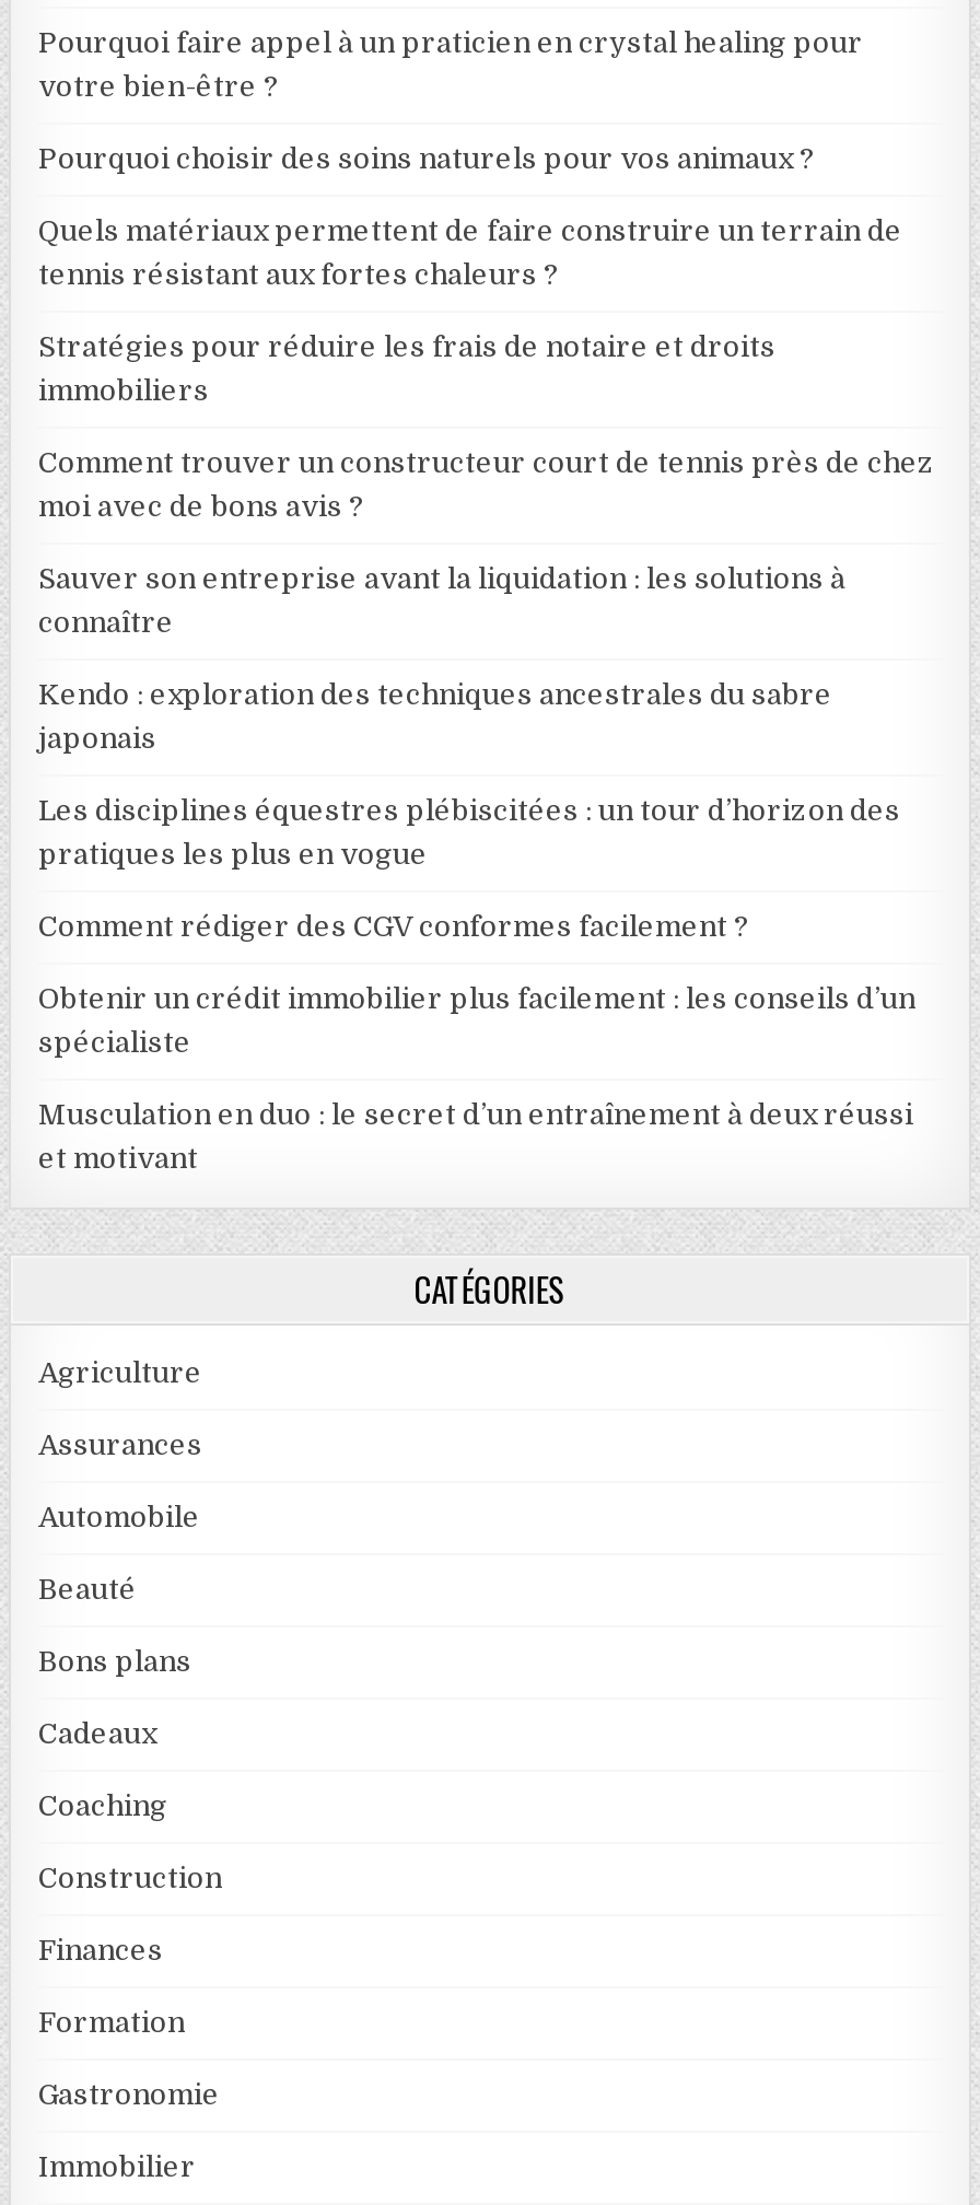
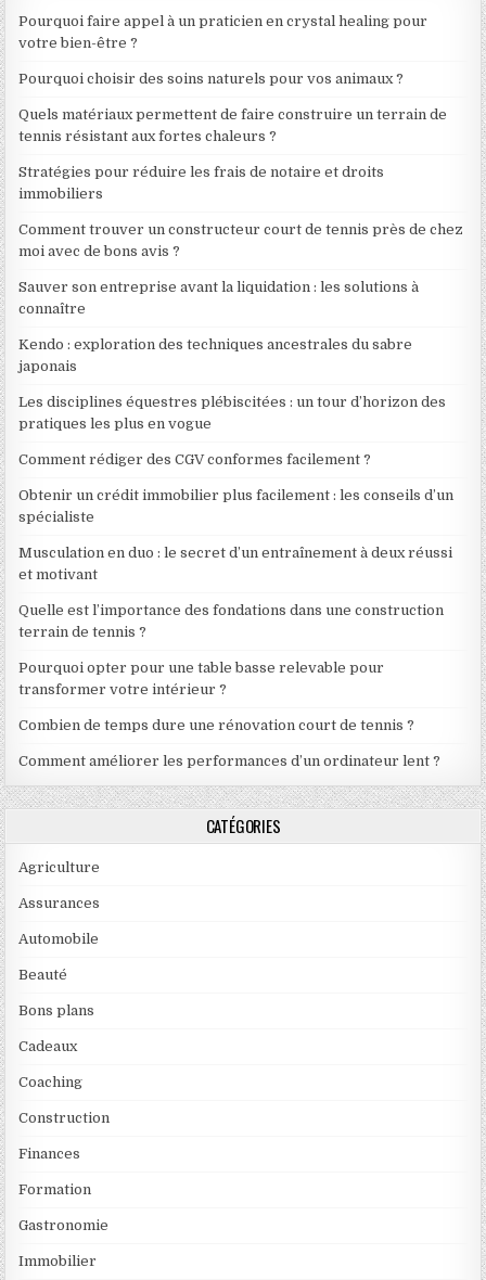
+ Quelle est l’importance des fondations dans une construction
+ terrain de tennis ?
+ Pourquoi opter pour une table basse relevable pour
+ transformer votre intérieur ?
+ Combien de temps dure une rénovation court de tennis ?
+ Comment améliorer les performances d’un ordinateur lent ?
